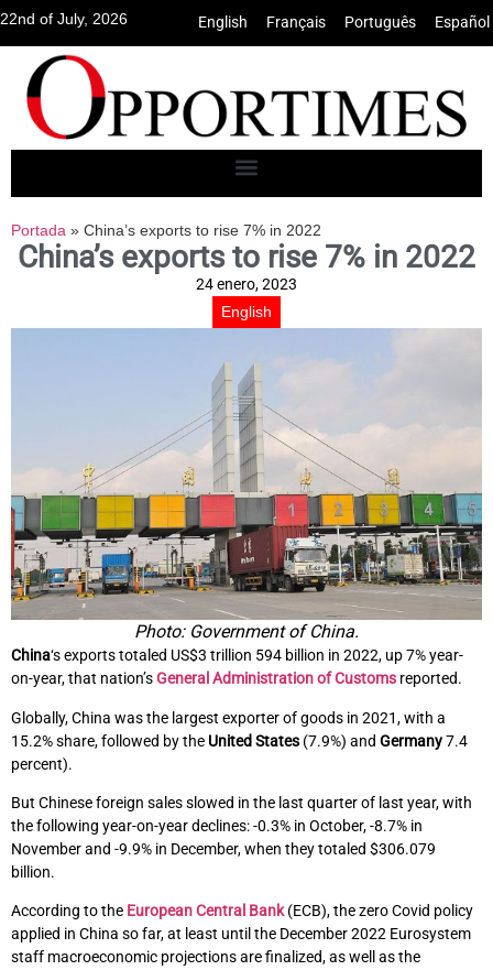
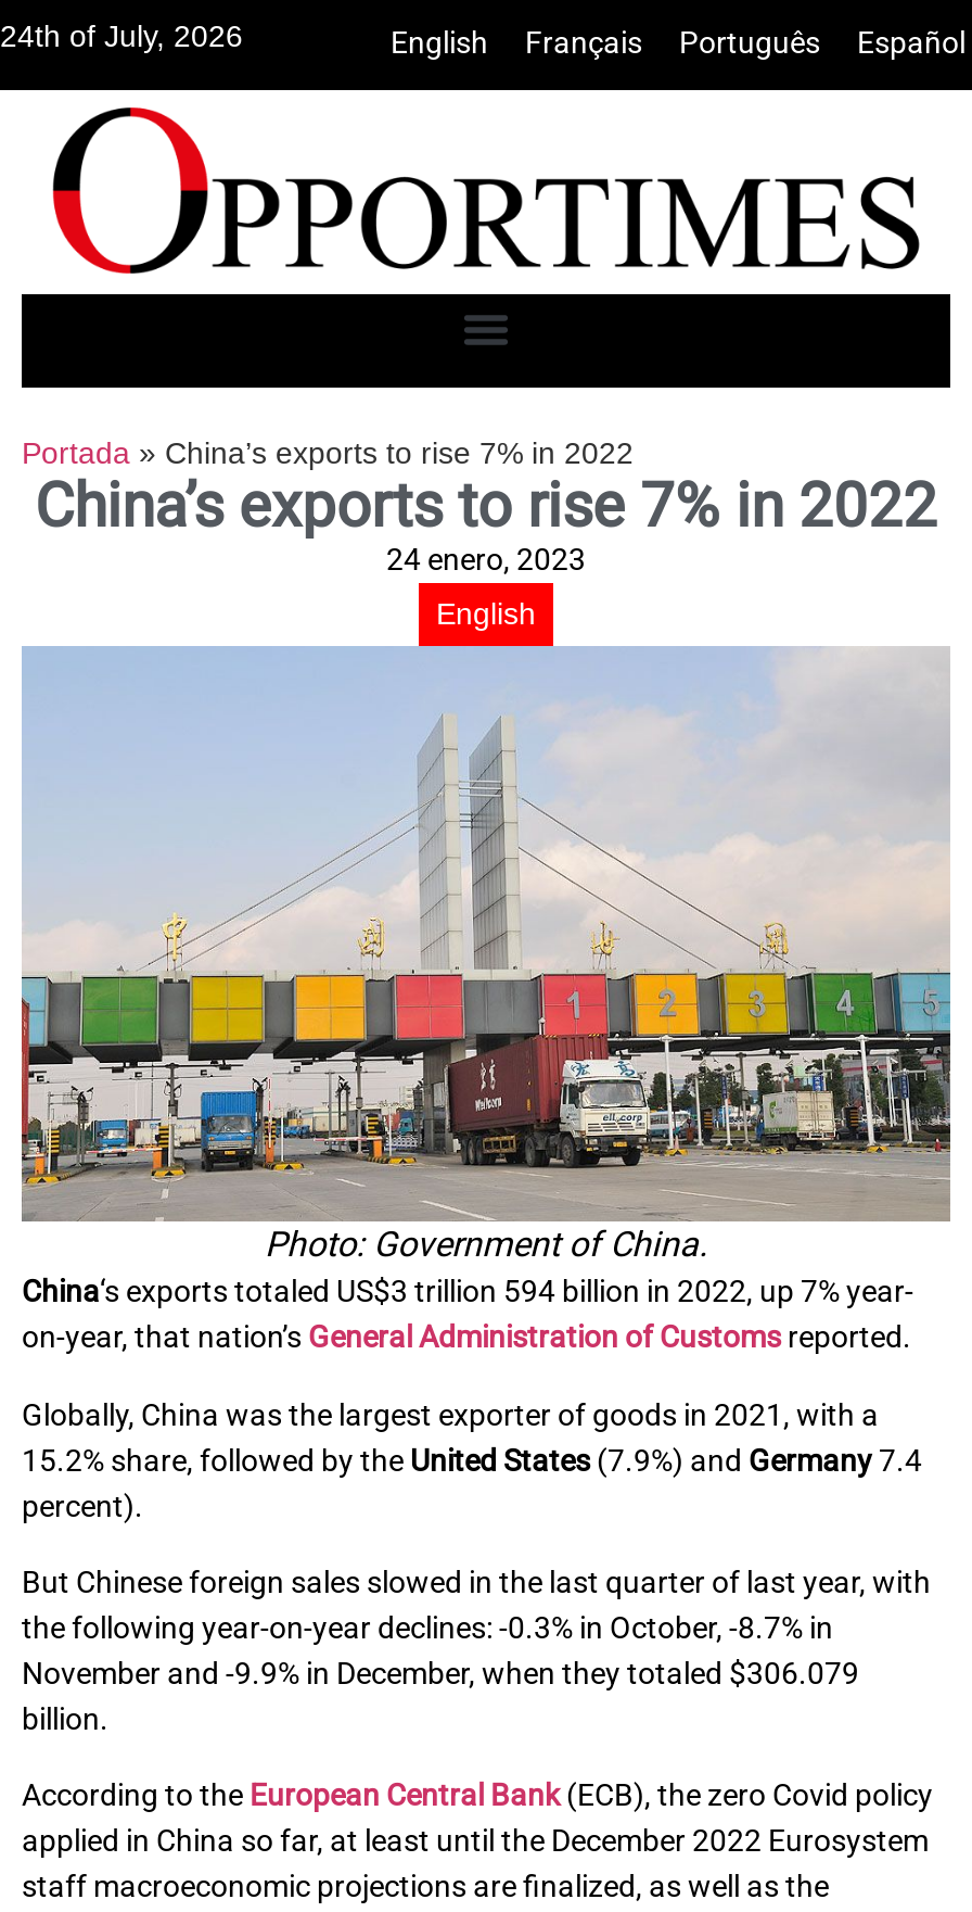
- 22nd of July, 2026
+ 24th of July, 2026
